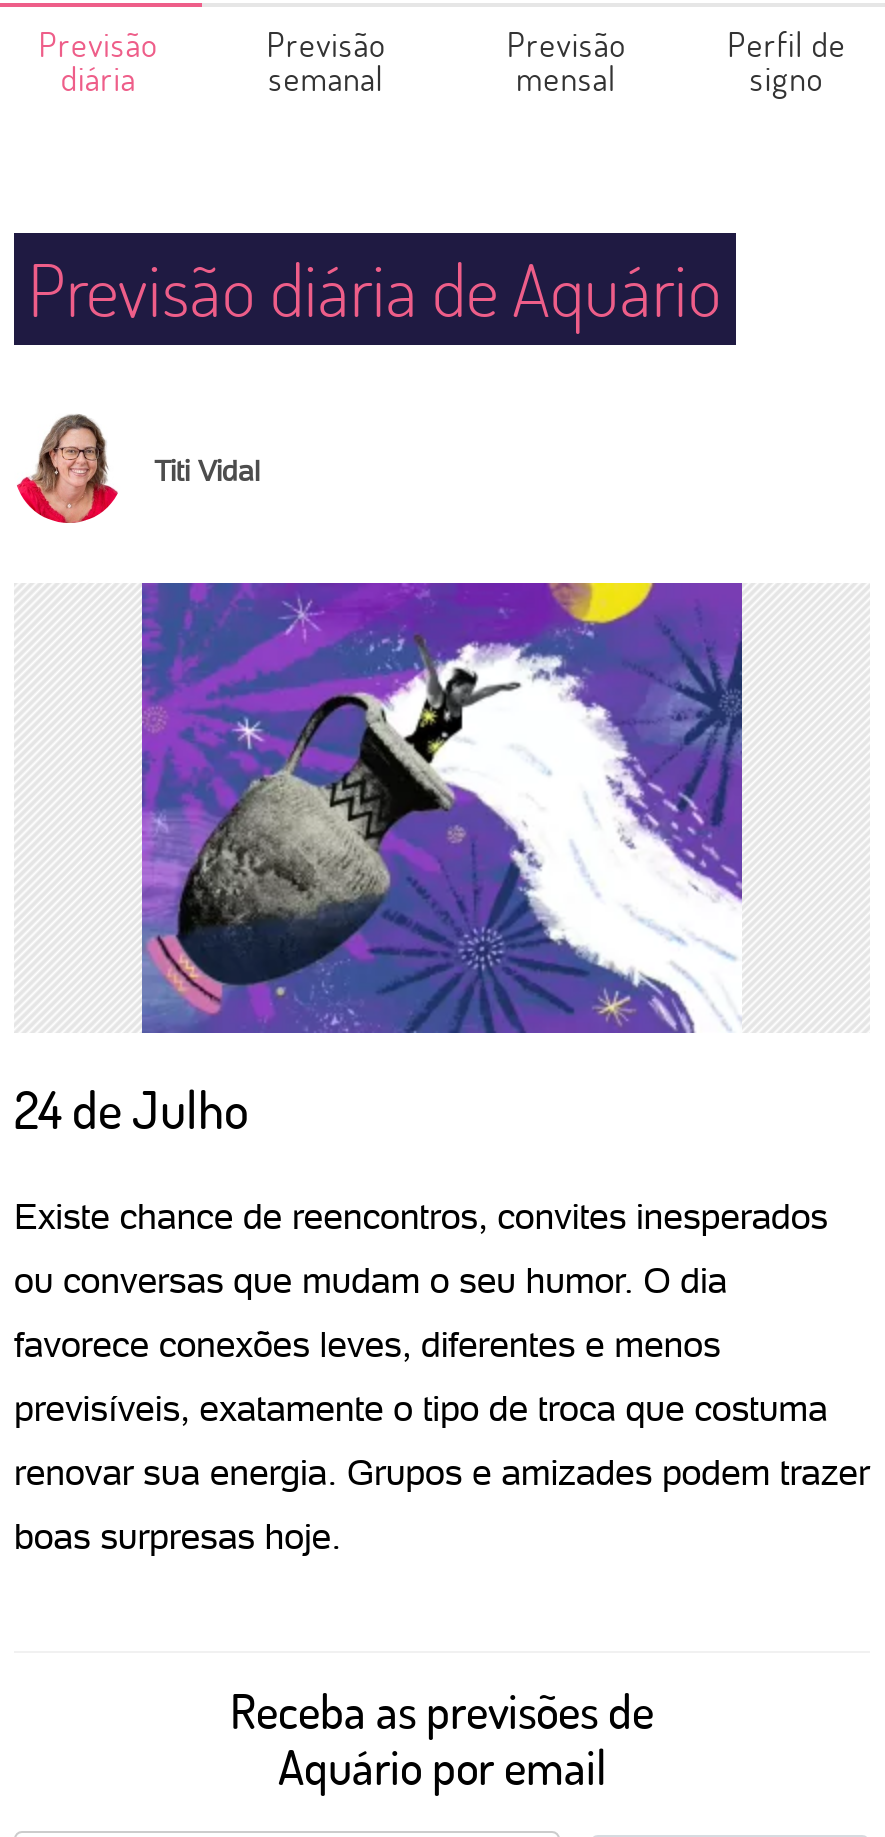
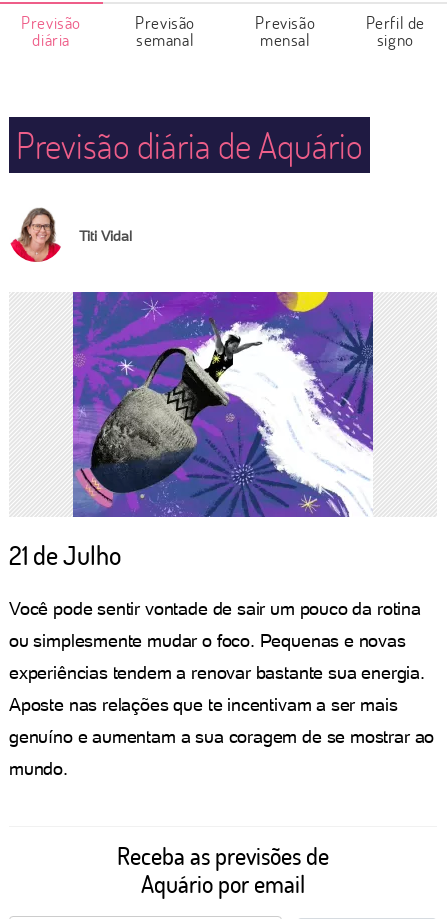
- 24 de Julho
+ 21 de Julho

- Existe chance de reencontros, convites inesperados
+ Você pode sentir vontade de sair um pouco da rotina

- ou conversas que mudam o seu humor. O dia
+ ou simplesmente mudar o foco. Pequenas e novas

- favorece conexões leves, diferentes e menos
+ experiências tendem a renovar bastante sua energia.

- previsíveis, exatamente o tipo de troca que costuma
+ Aposte nas relações que te incentivam a ser mais

- renovar sua energia. Grupos e amizades podem trazer
+ genuíno e aumentam a sua coragem de se mostrar ao

- boas surpresas hoje.
+ mundo.
